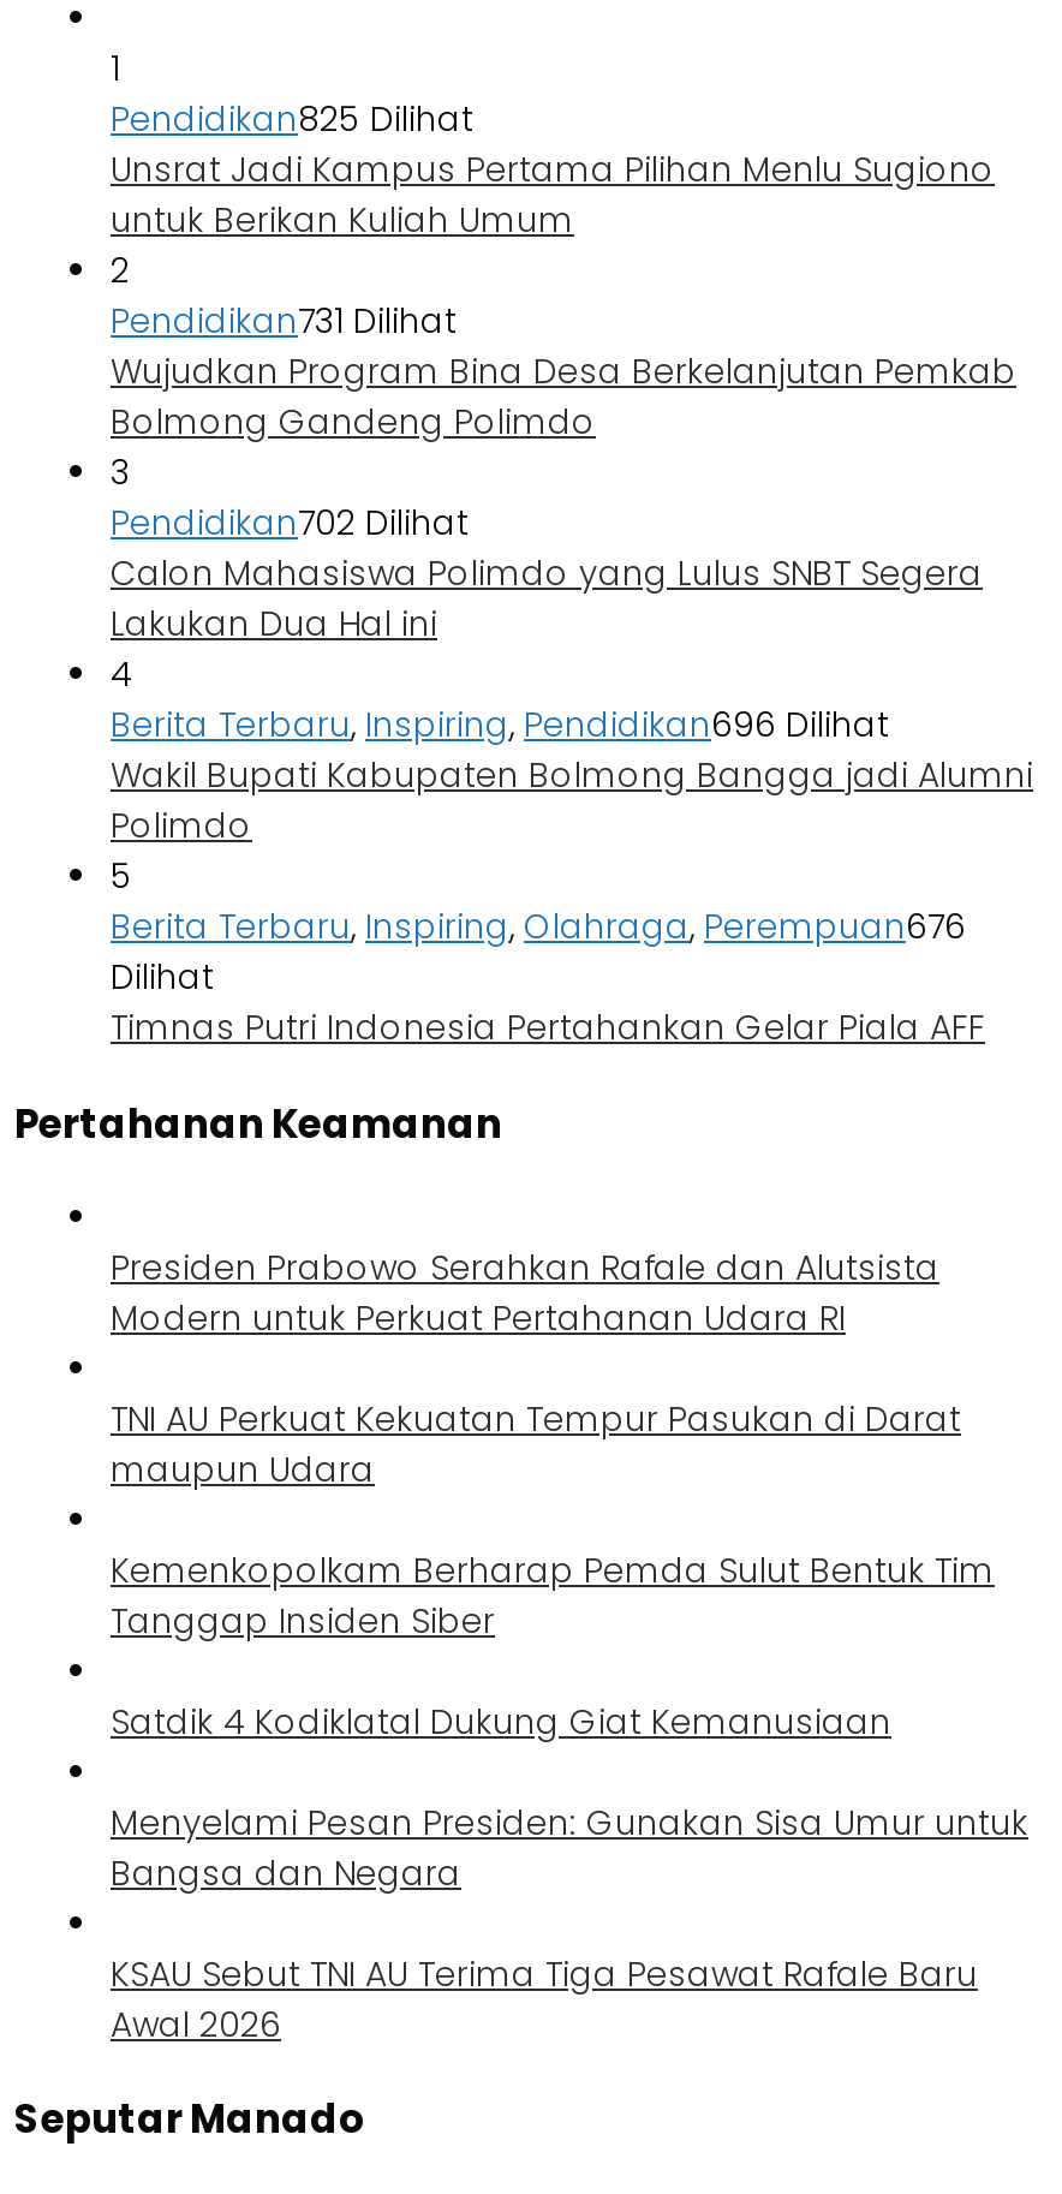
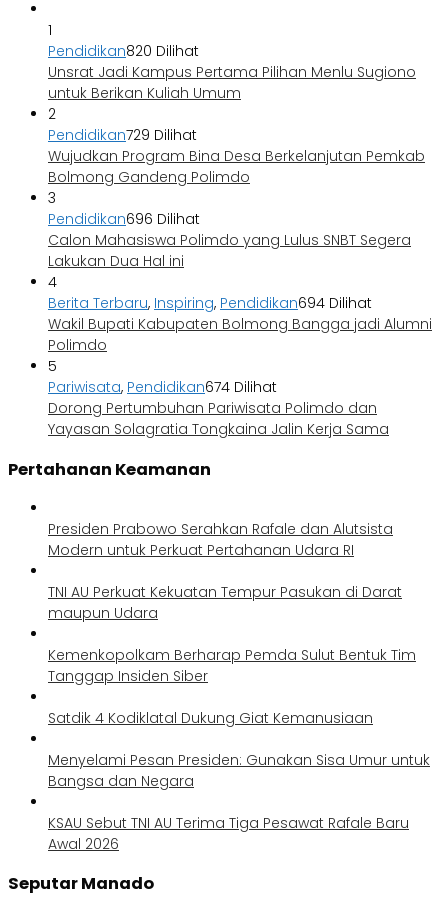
- Pendidikan825 Dilihat
+ Pendidikan820 Dilihat

- Pendidikan731 Dilihat
+ Pendidikan729 Dilihat

- Pendidikan702 Dilihat
+ Pendidikan696 Dilihat

- Berita Terbaru, Inspiring, Pendidikan696 Dilihat
+ Berita Terbaru, Inspiring, Pendidikan694 Dilihat

- Berita Terbaru, Inspiring, Olahraga, Perempuan676
- Dilihat
- Timnas Putri Indonesia Pertahankan Gelar Piala AFF
+ Pariwisata, Pendidikan674 Dilihat
+ Dorong Pertumbuhan Pariwisata Polimdo dan
+ Yayasan Solagratia Tongkaina Jalin Kerja Sama
